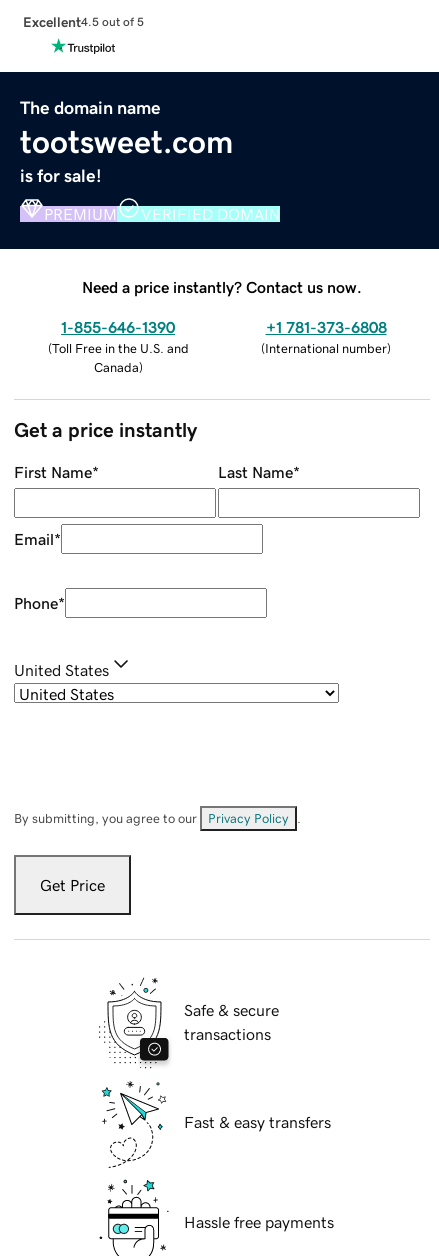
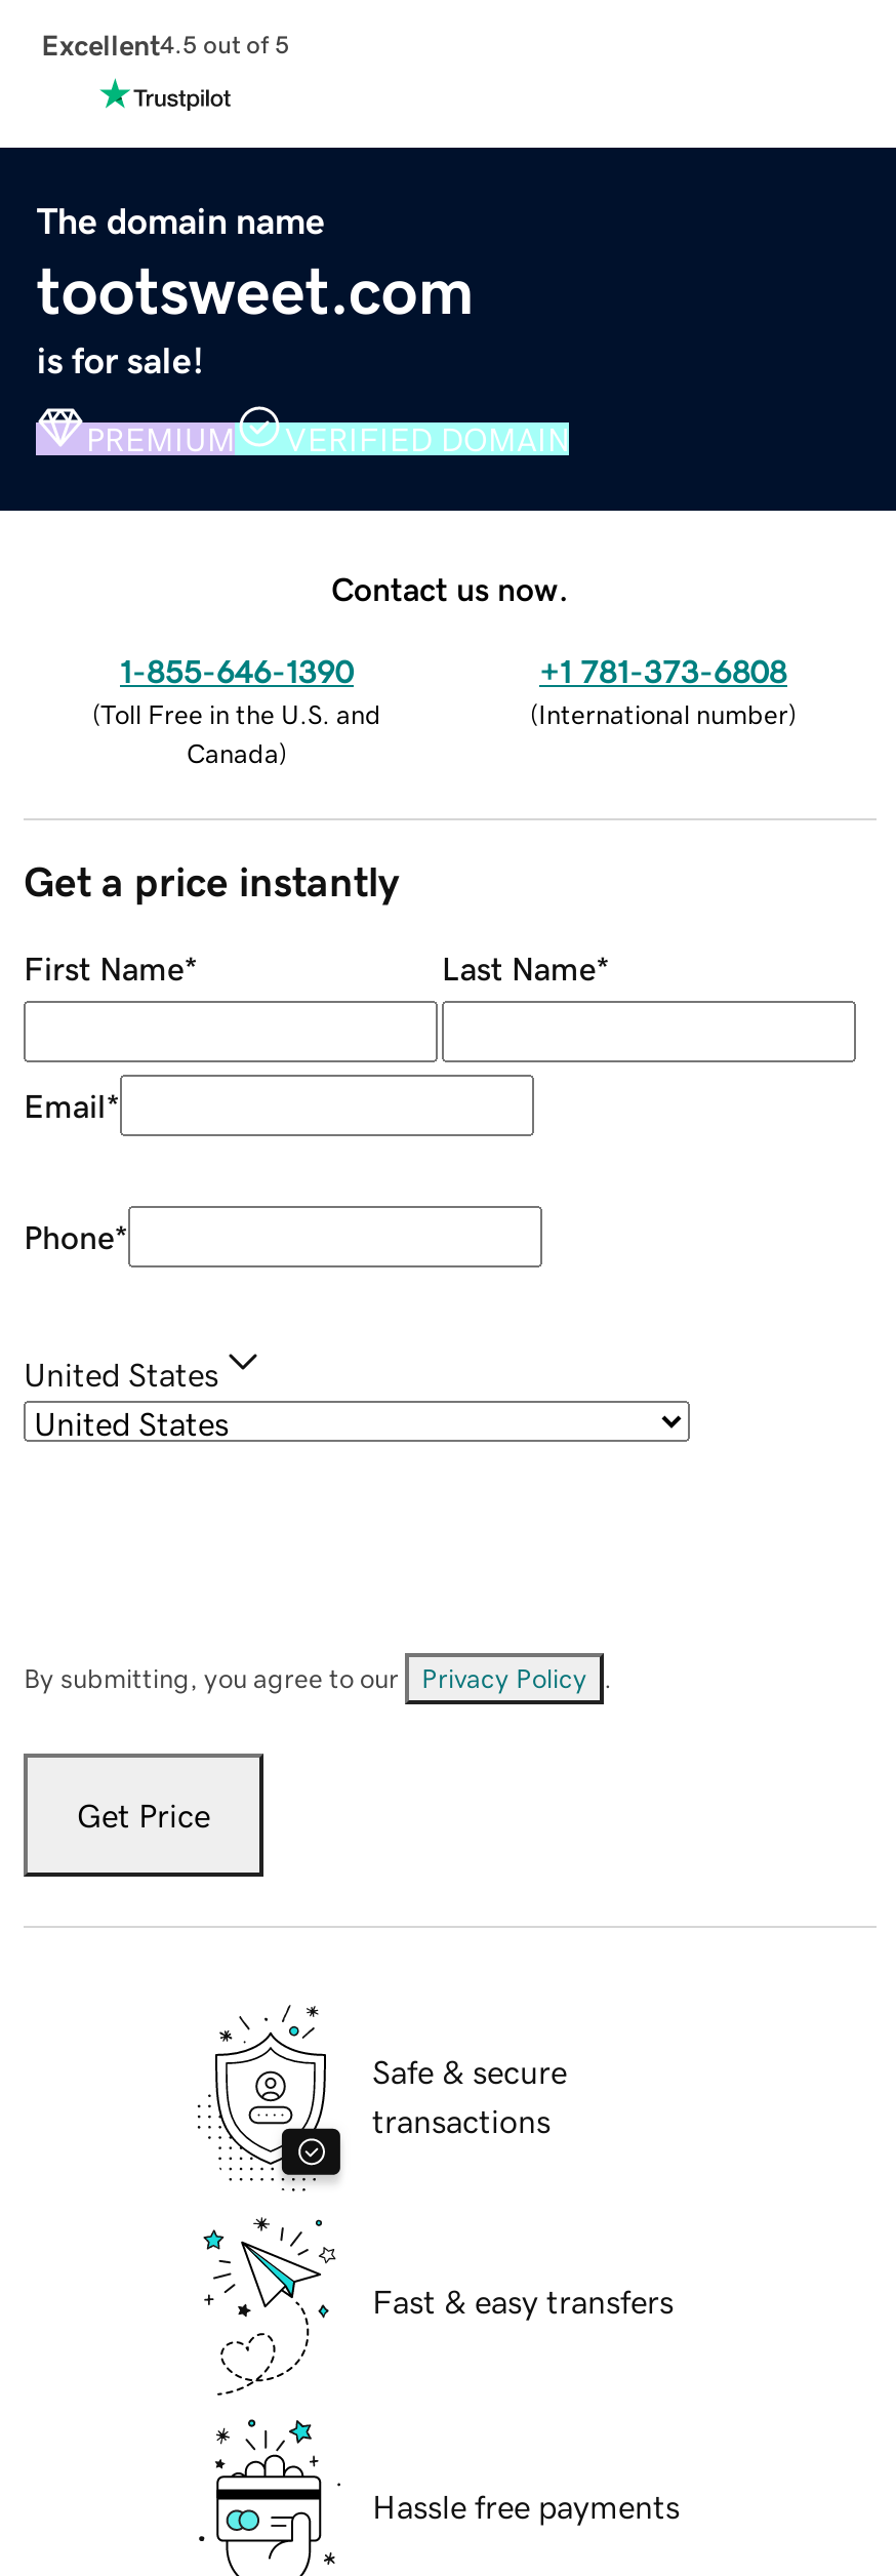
- Need a price instantly? Contact us now.
+ Contact us now.
